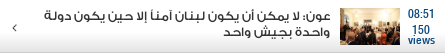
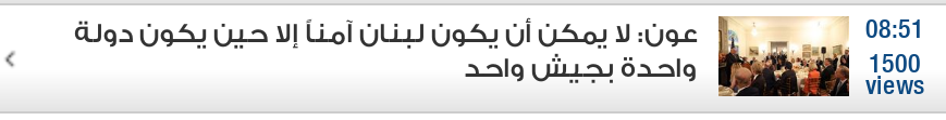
- 150
+ 1500
